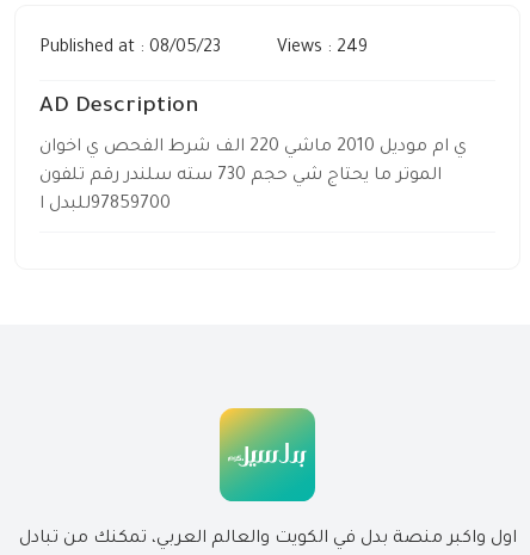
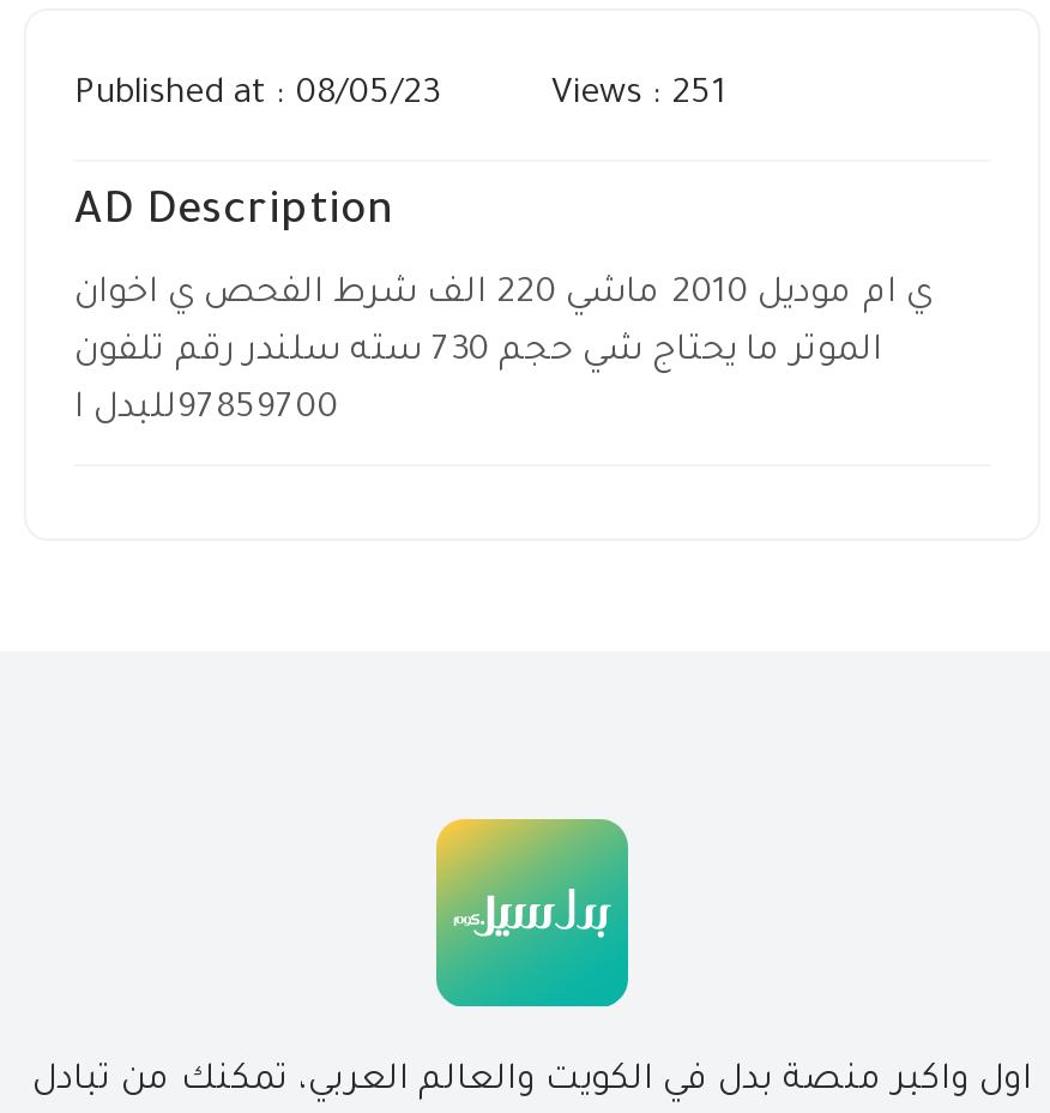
- Views : 249
+ Views : 251
